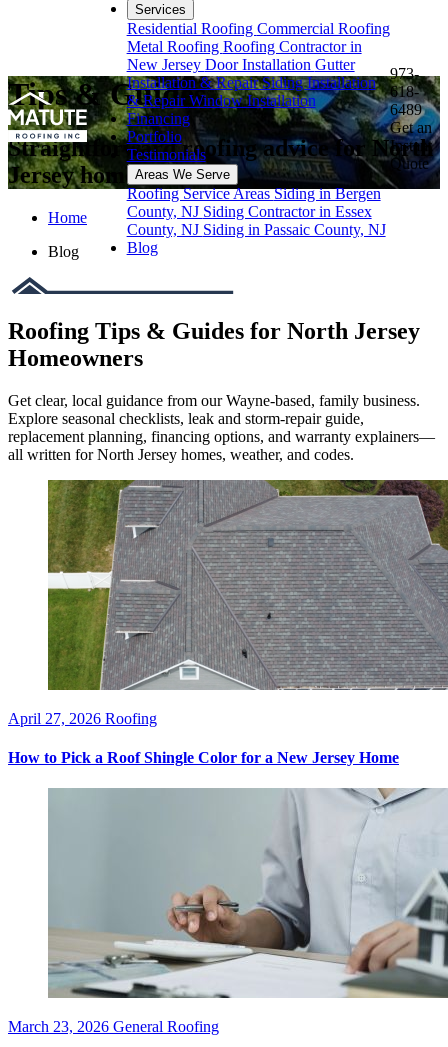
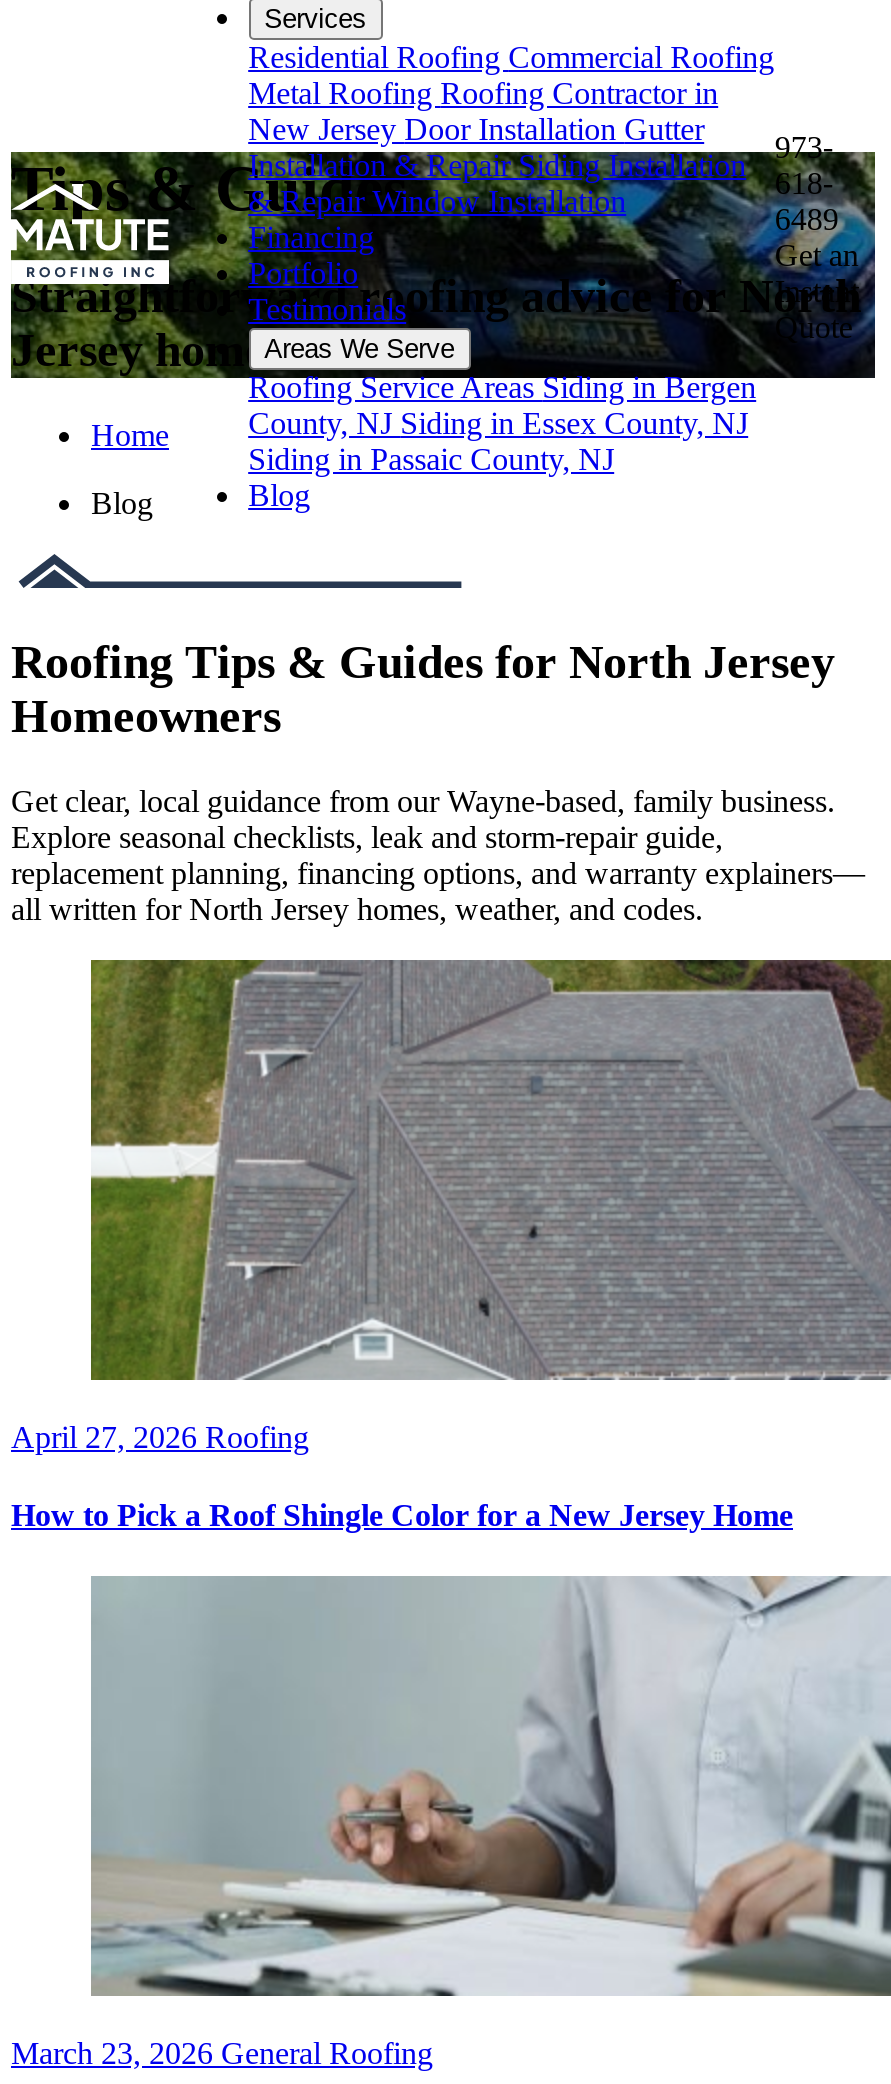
- County, NJ Siding Contractor in Essex
- County, NJ Siding in Passaic County, NJ
+ County, NJ Siding in Essex County, NJ
+ Siding in Passaic County, NJ
